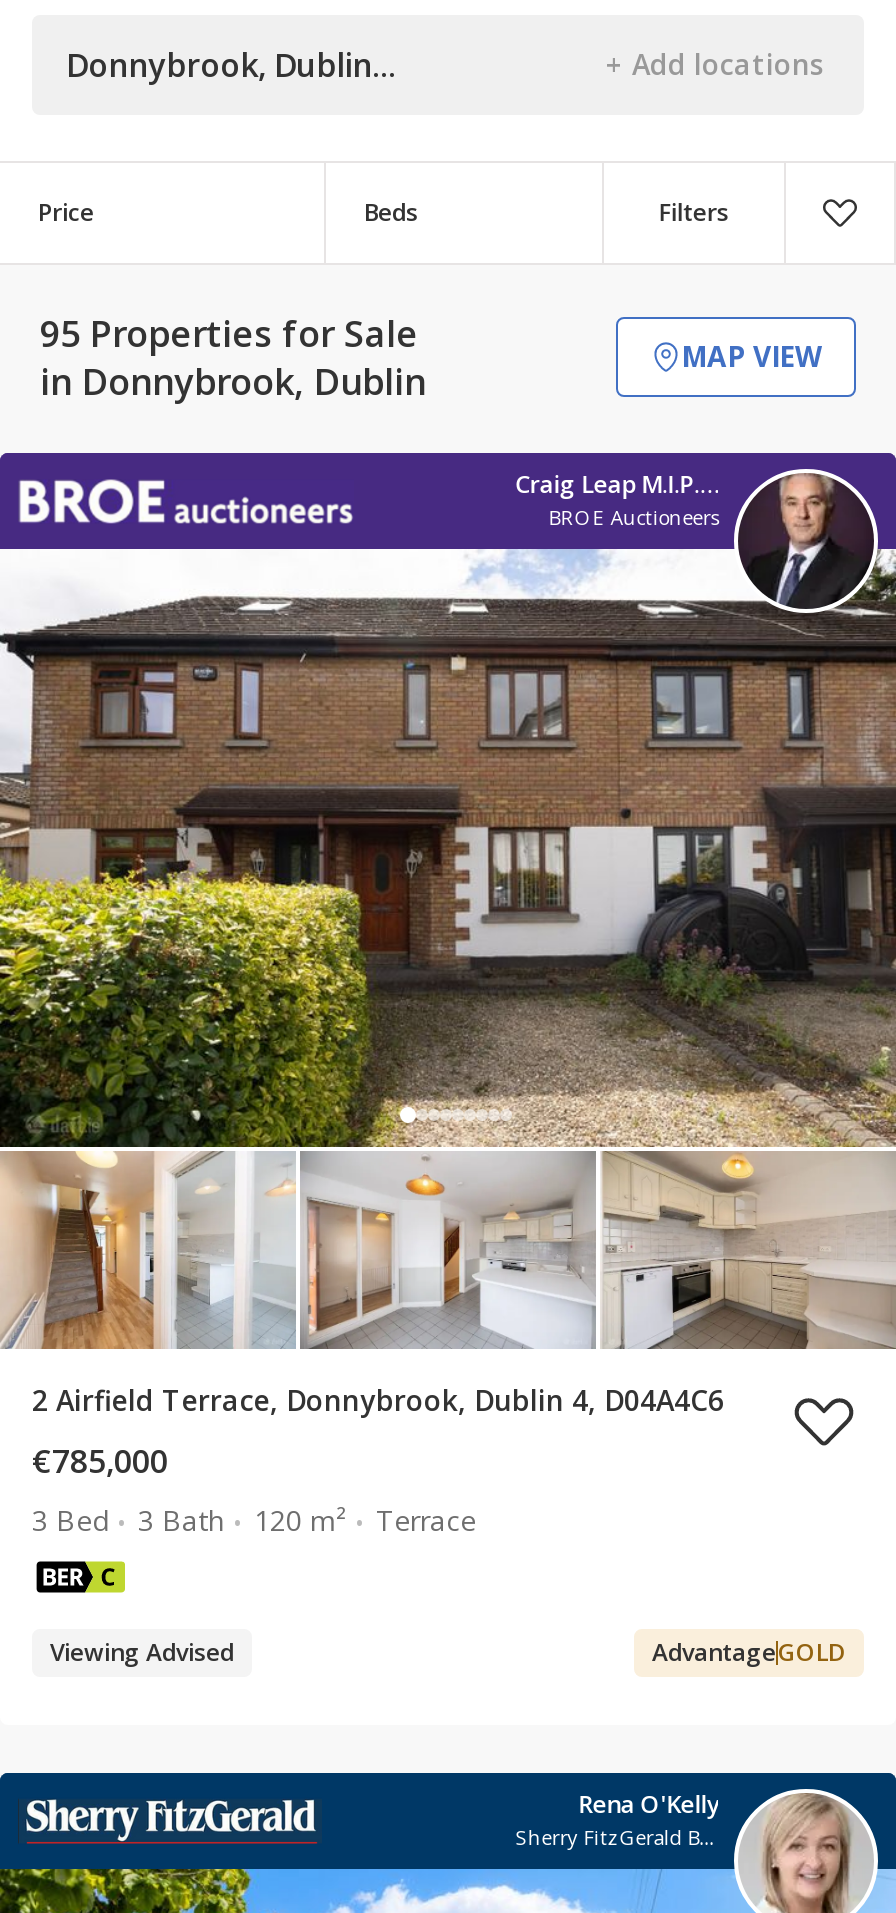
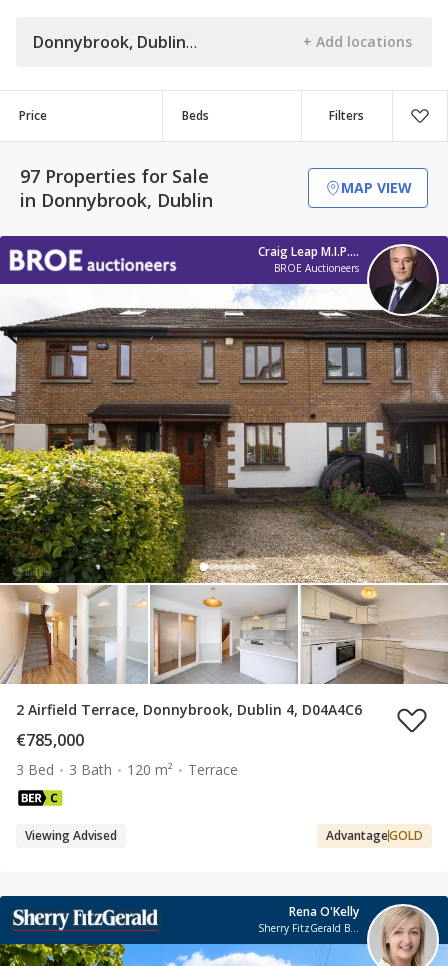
- 95 Properties for Sale
+ 97 Properties for Sale
